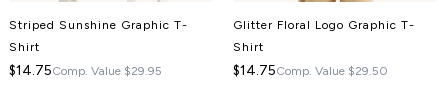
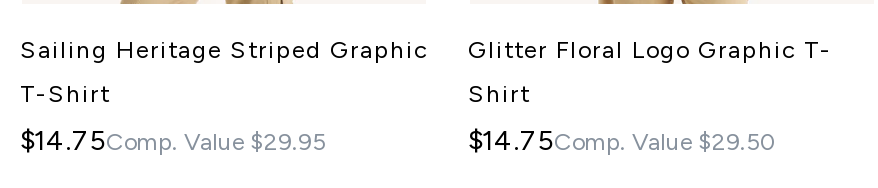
- Striped Sunshine Graphic T-
+ Sailing Heritage Striped Graphic

- Shirt
+ T-Shirt
